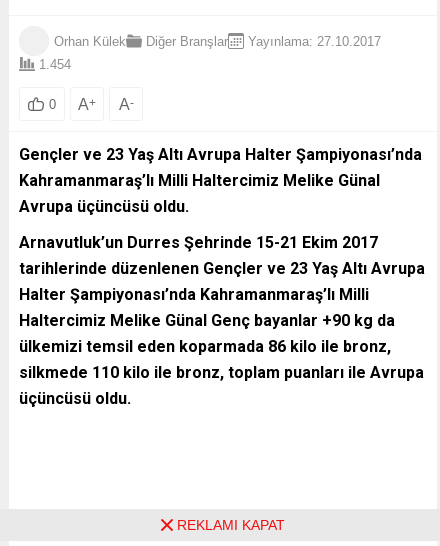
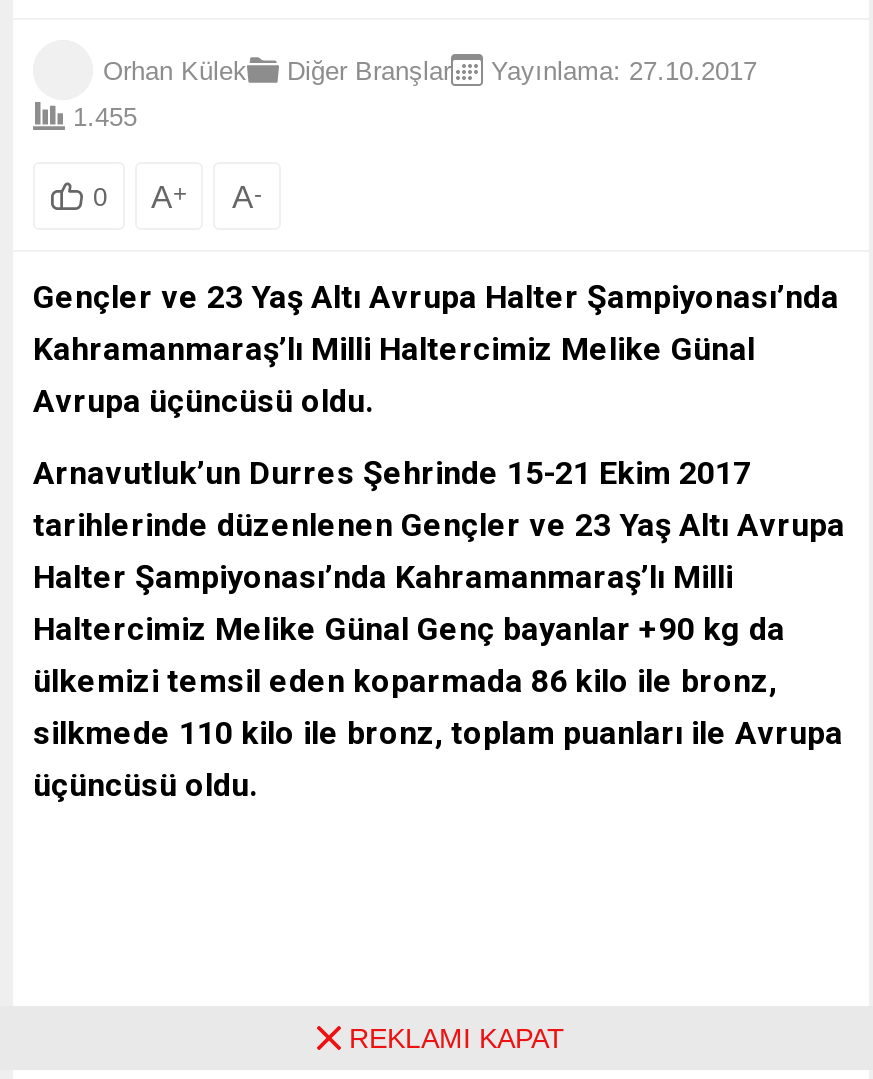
- 1.454
+ 1.455
